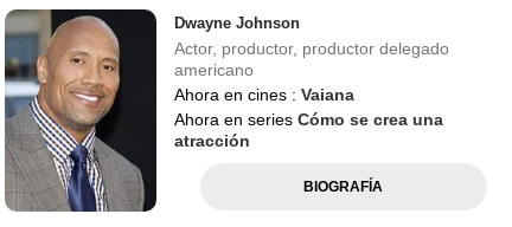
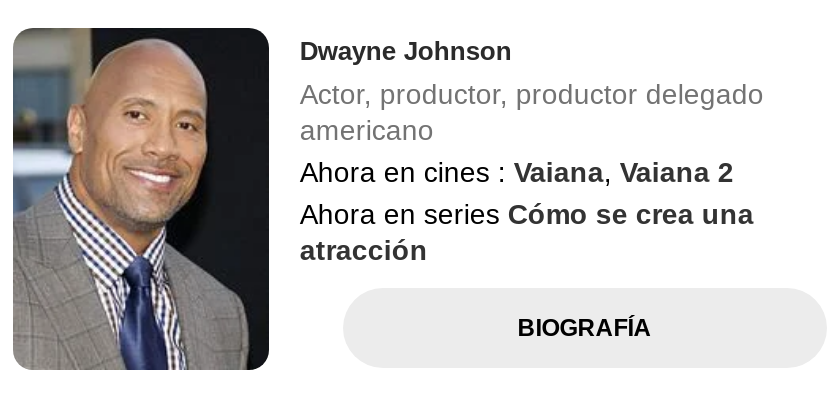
- Ahora en cines : Vaiana
+ Ahora en cines : Vaiana, Vaiana 2
